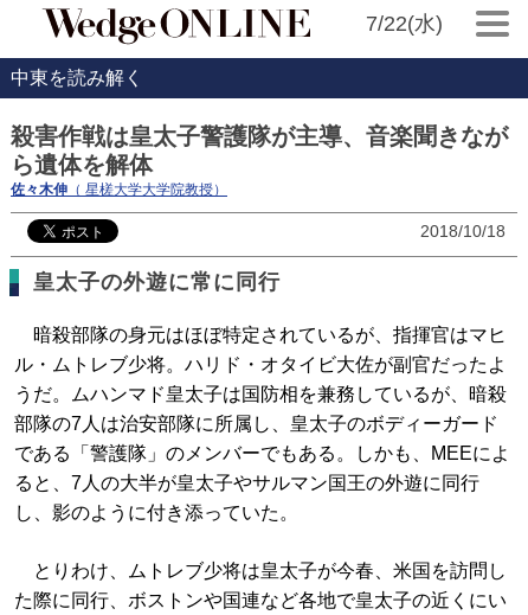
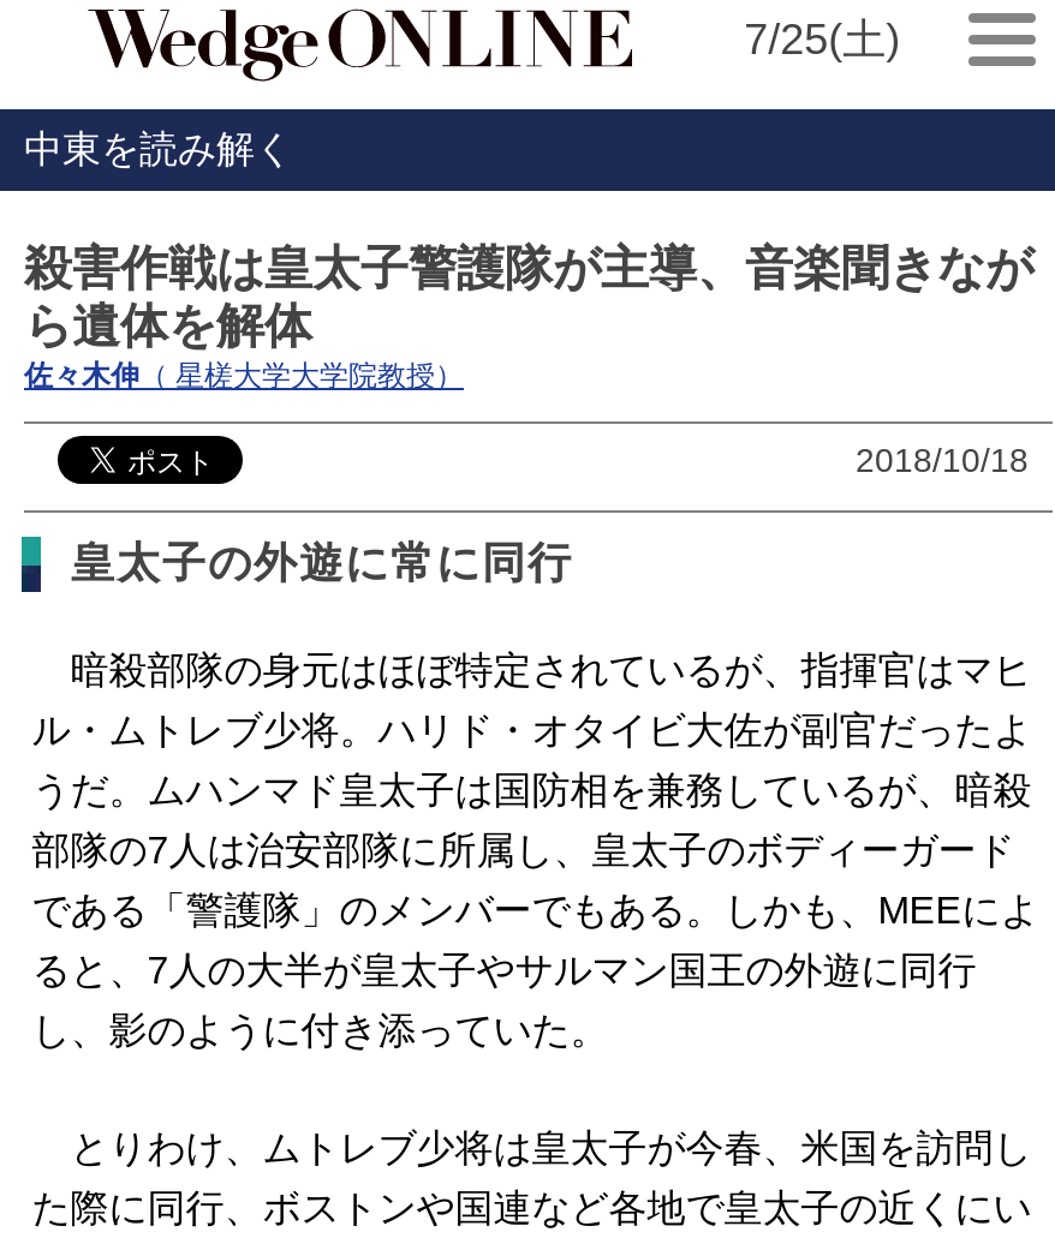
- 7/22(水)
+ 7/25(土)
